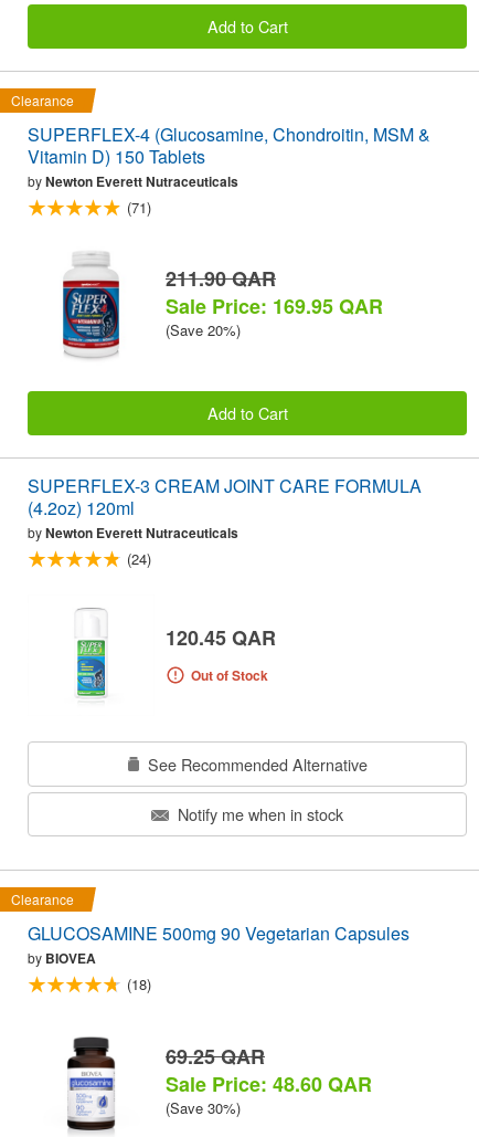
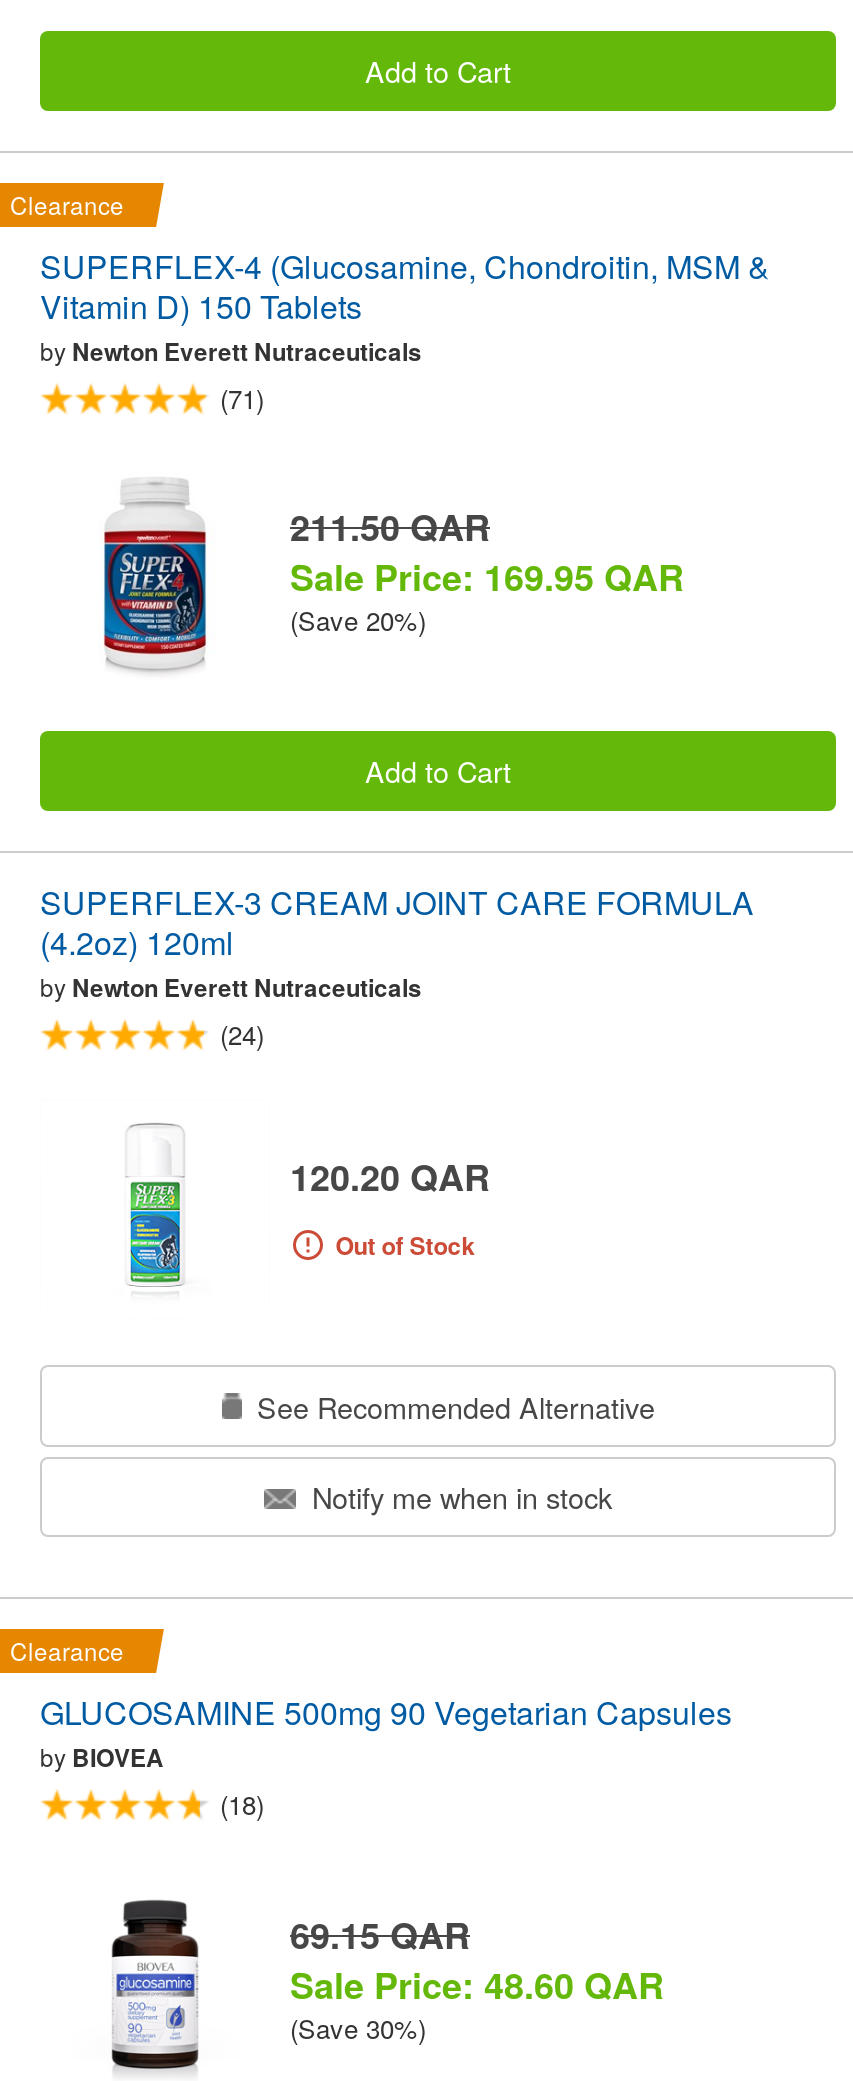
- 211.90 QAR
+ 211.50 QAR

- 120.45 QAR
+ 120.20 QAR

- 69.25 QAR
+ 69.15 QAR
